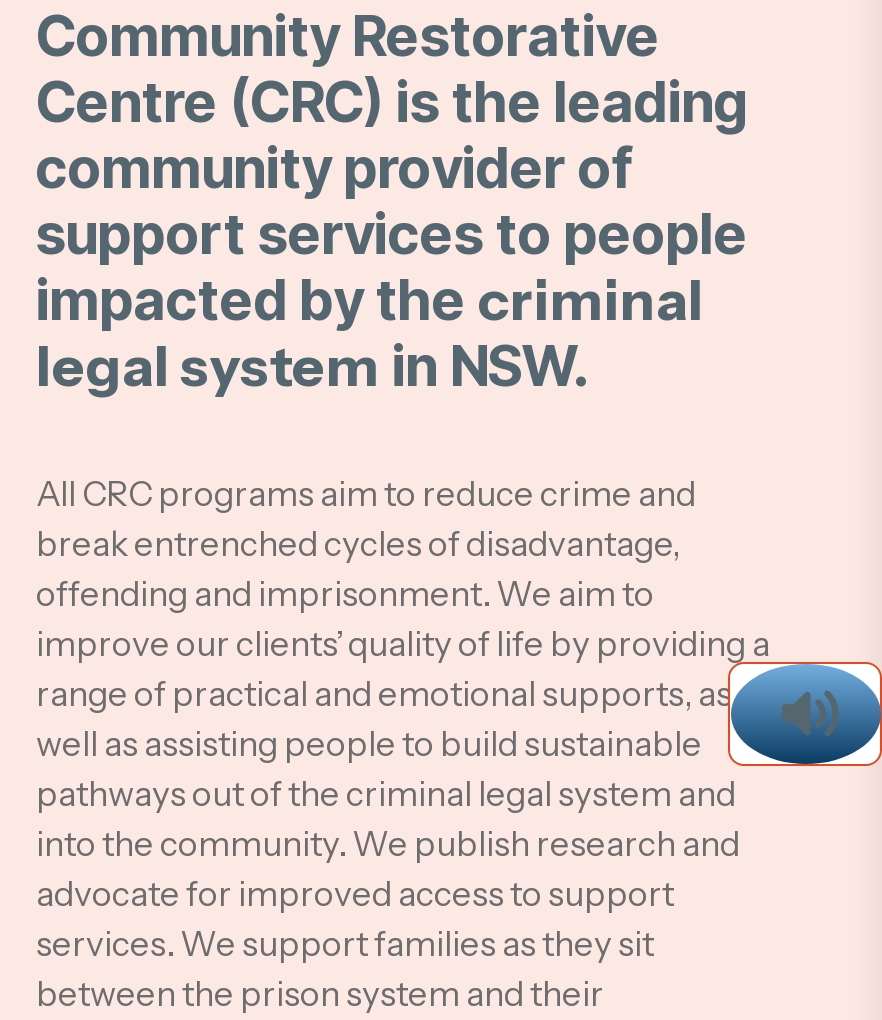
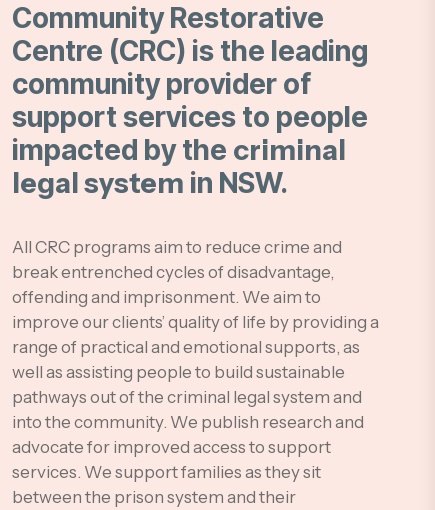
- [image]
